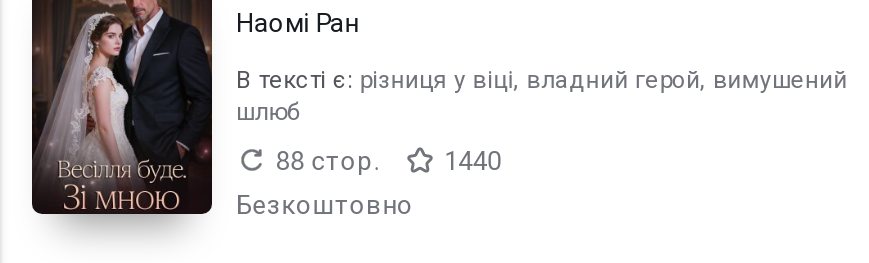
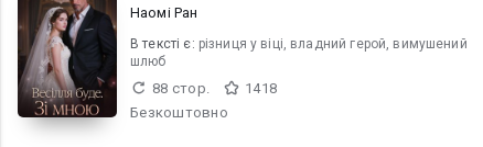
- 1440
+ 1418
